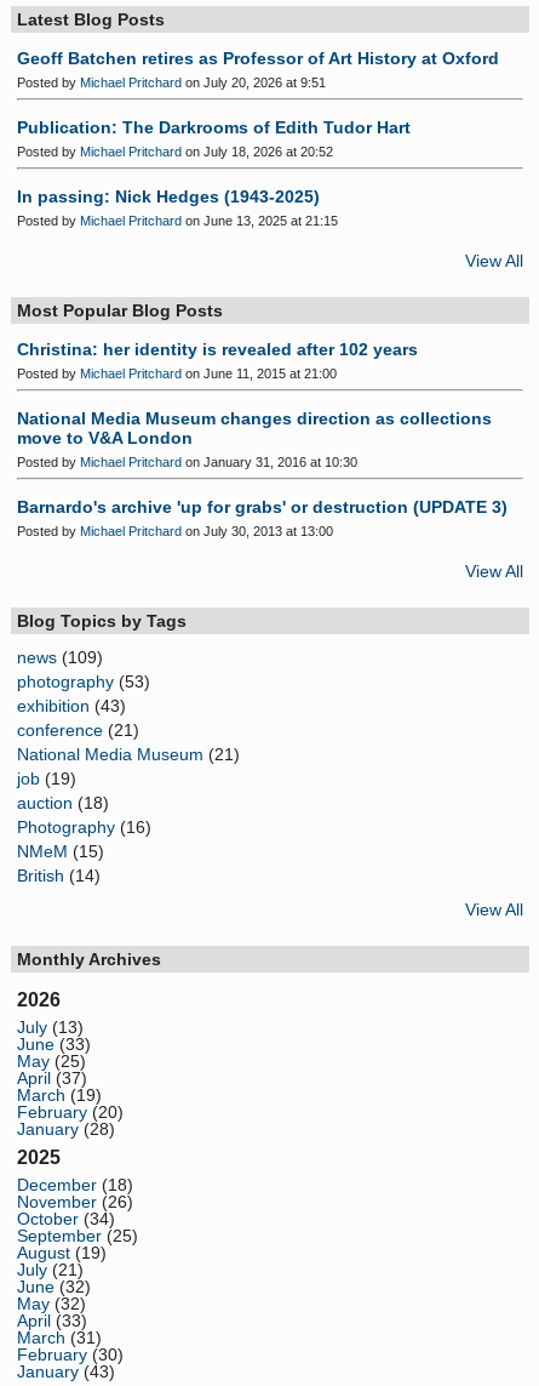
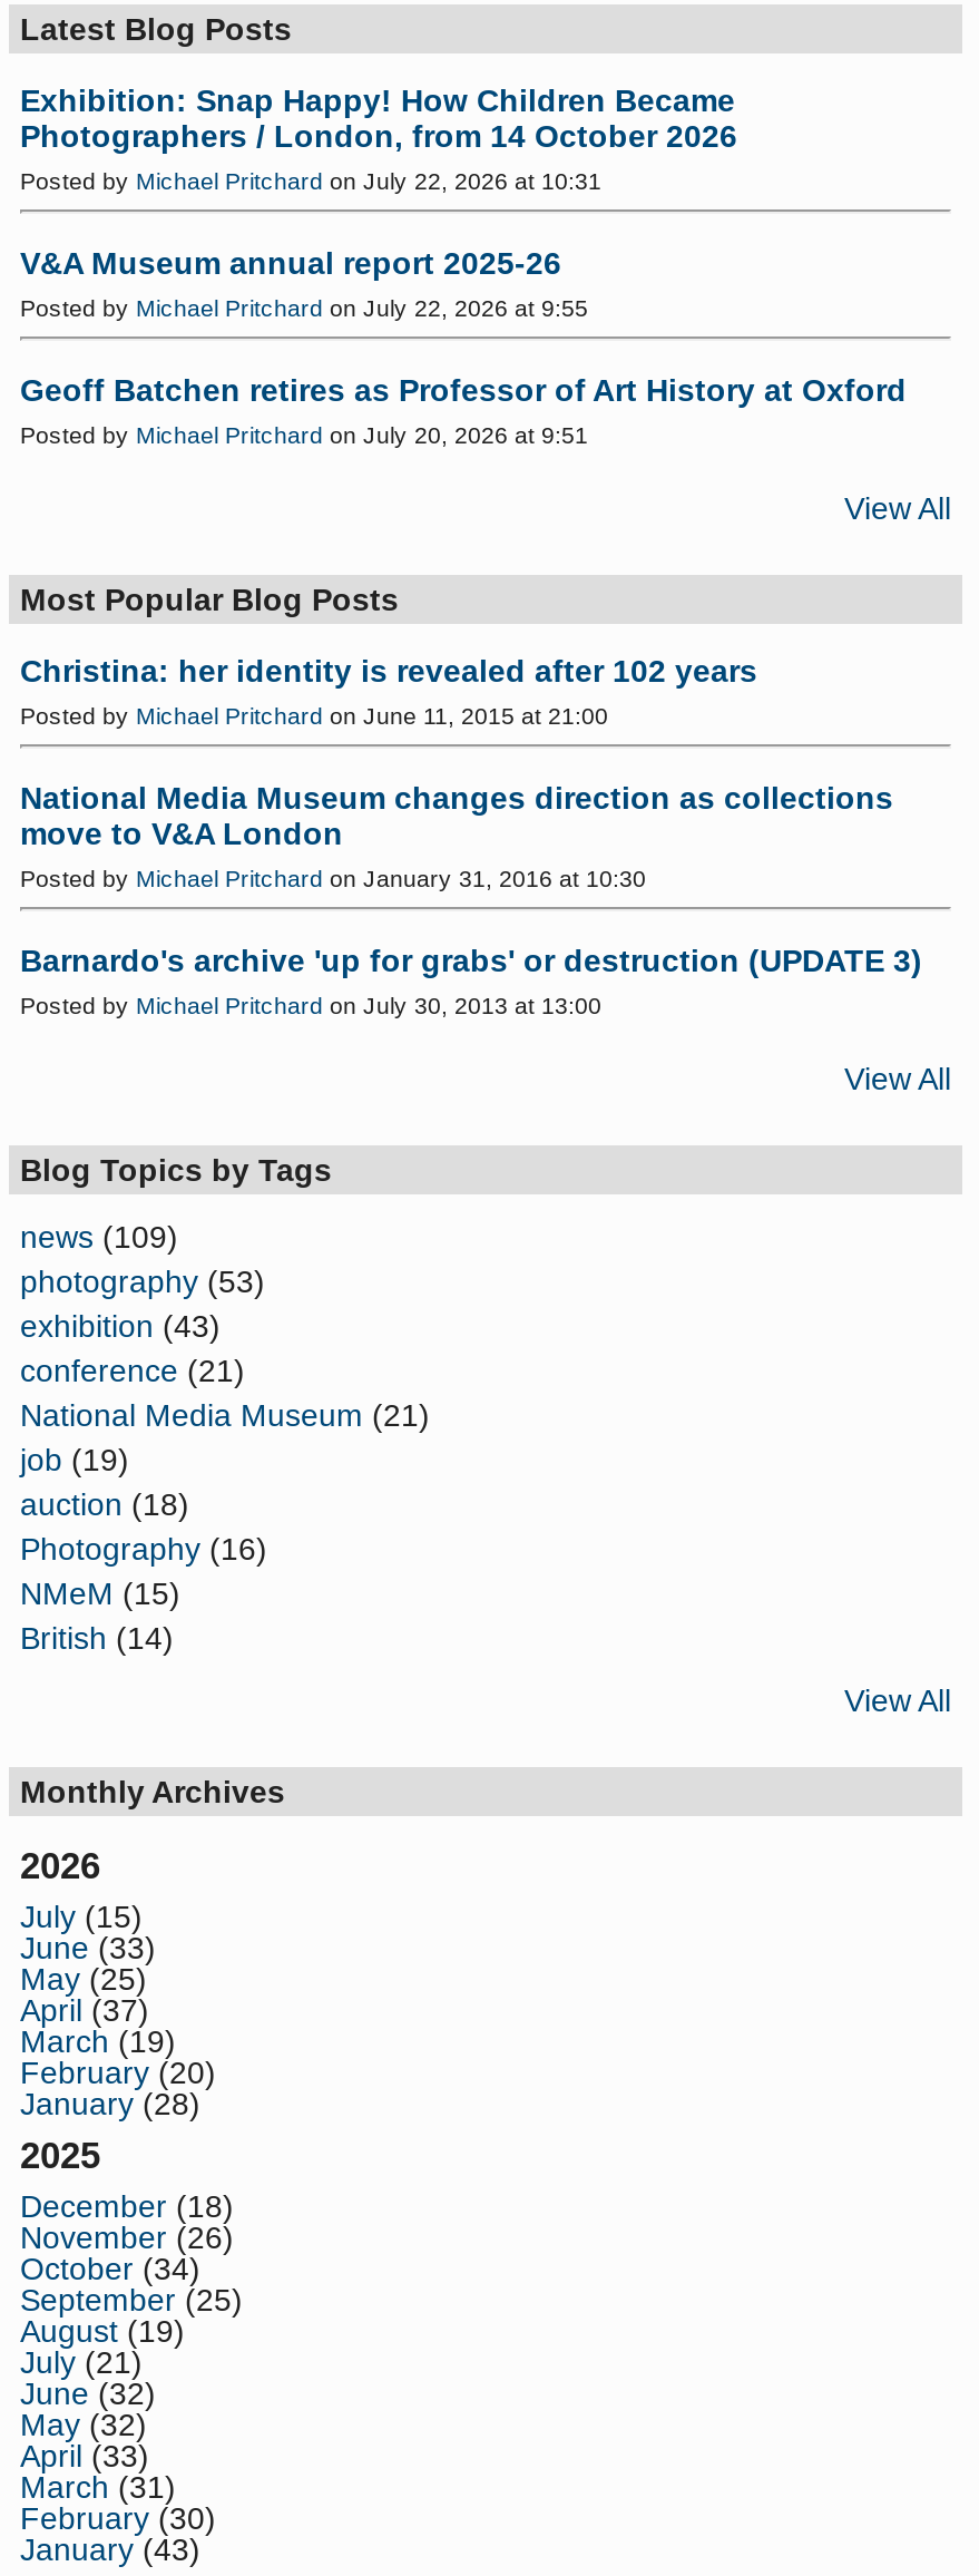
+ Exhibition: Snap Happy! How Children Became
+ Photographers / London, from 14 October 2026
+ Posted by Michael Pritchard on July 22, 2026 at 10:31
+ V&A Museum annual report 2025-26
+ Posted by Michael Pritchard on July 22, 2026 at 9:55

moved down: Geoff Batchen retires as Professor of Art History at Oxford | Posted by Michael Pritchard on July 20, 2026 at 9:51

- Publication: The Darkrooms of Edith Tudor Hart
- Posted by Michael Pritchard on July 18, 2026 at 20:52
- In passing: Nick Hedges (1943-2025)
- Posted by Michael Pritchard on June 13, 2025 at 21:15

- July (13)
+ July (15)
